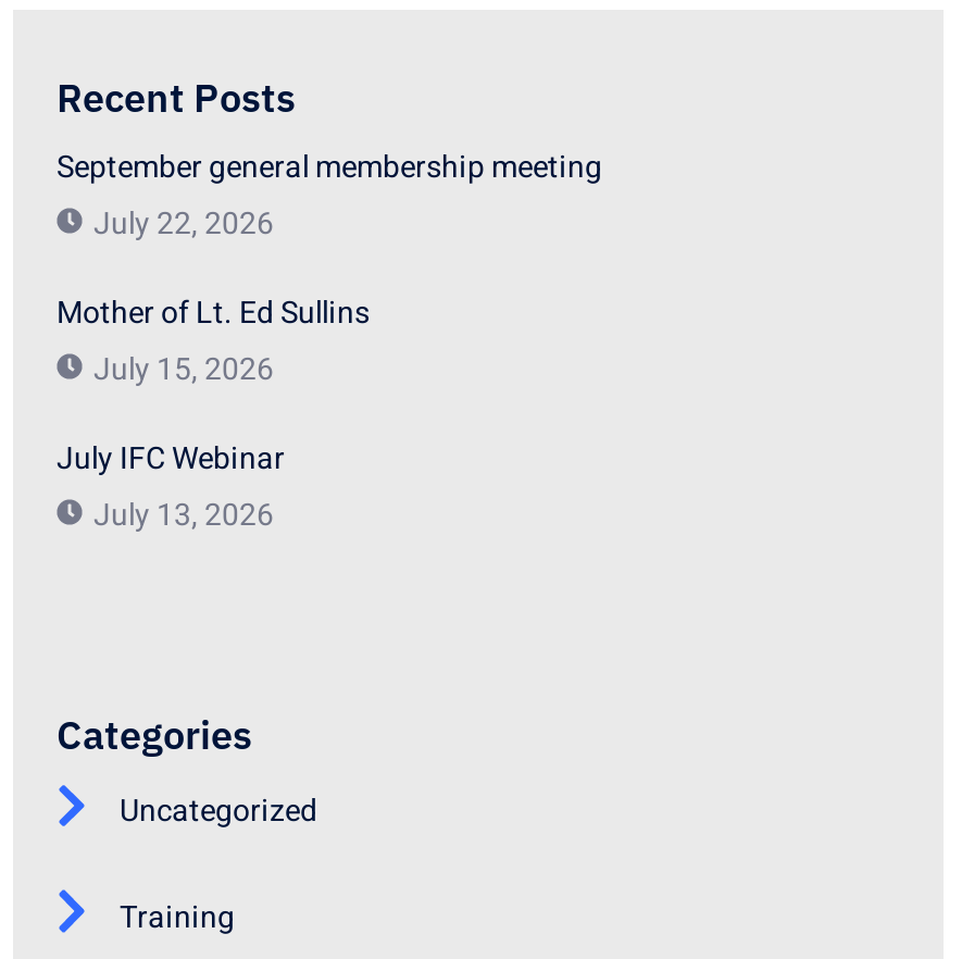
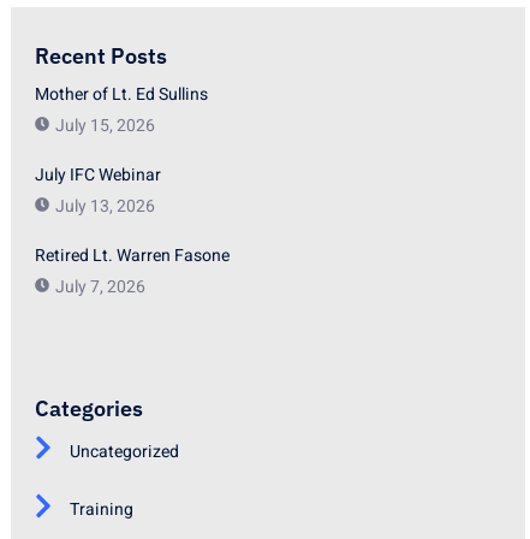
- September general membership meeting
- July 22, 2026

moved up: Mother of Lt. Ed Sullins | July 15, 2026 | July IFC Webinar | July 13, 2026

+ Retired Lt. Warren Fasone
+ July 7, 2026
